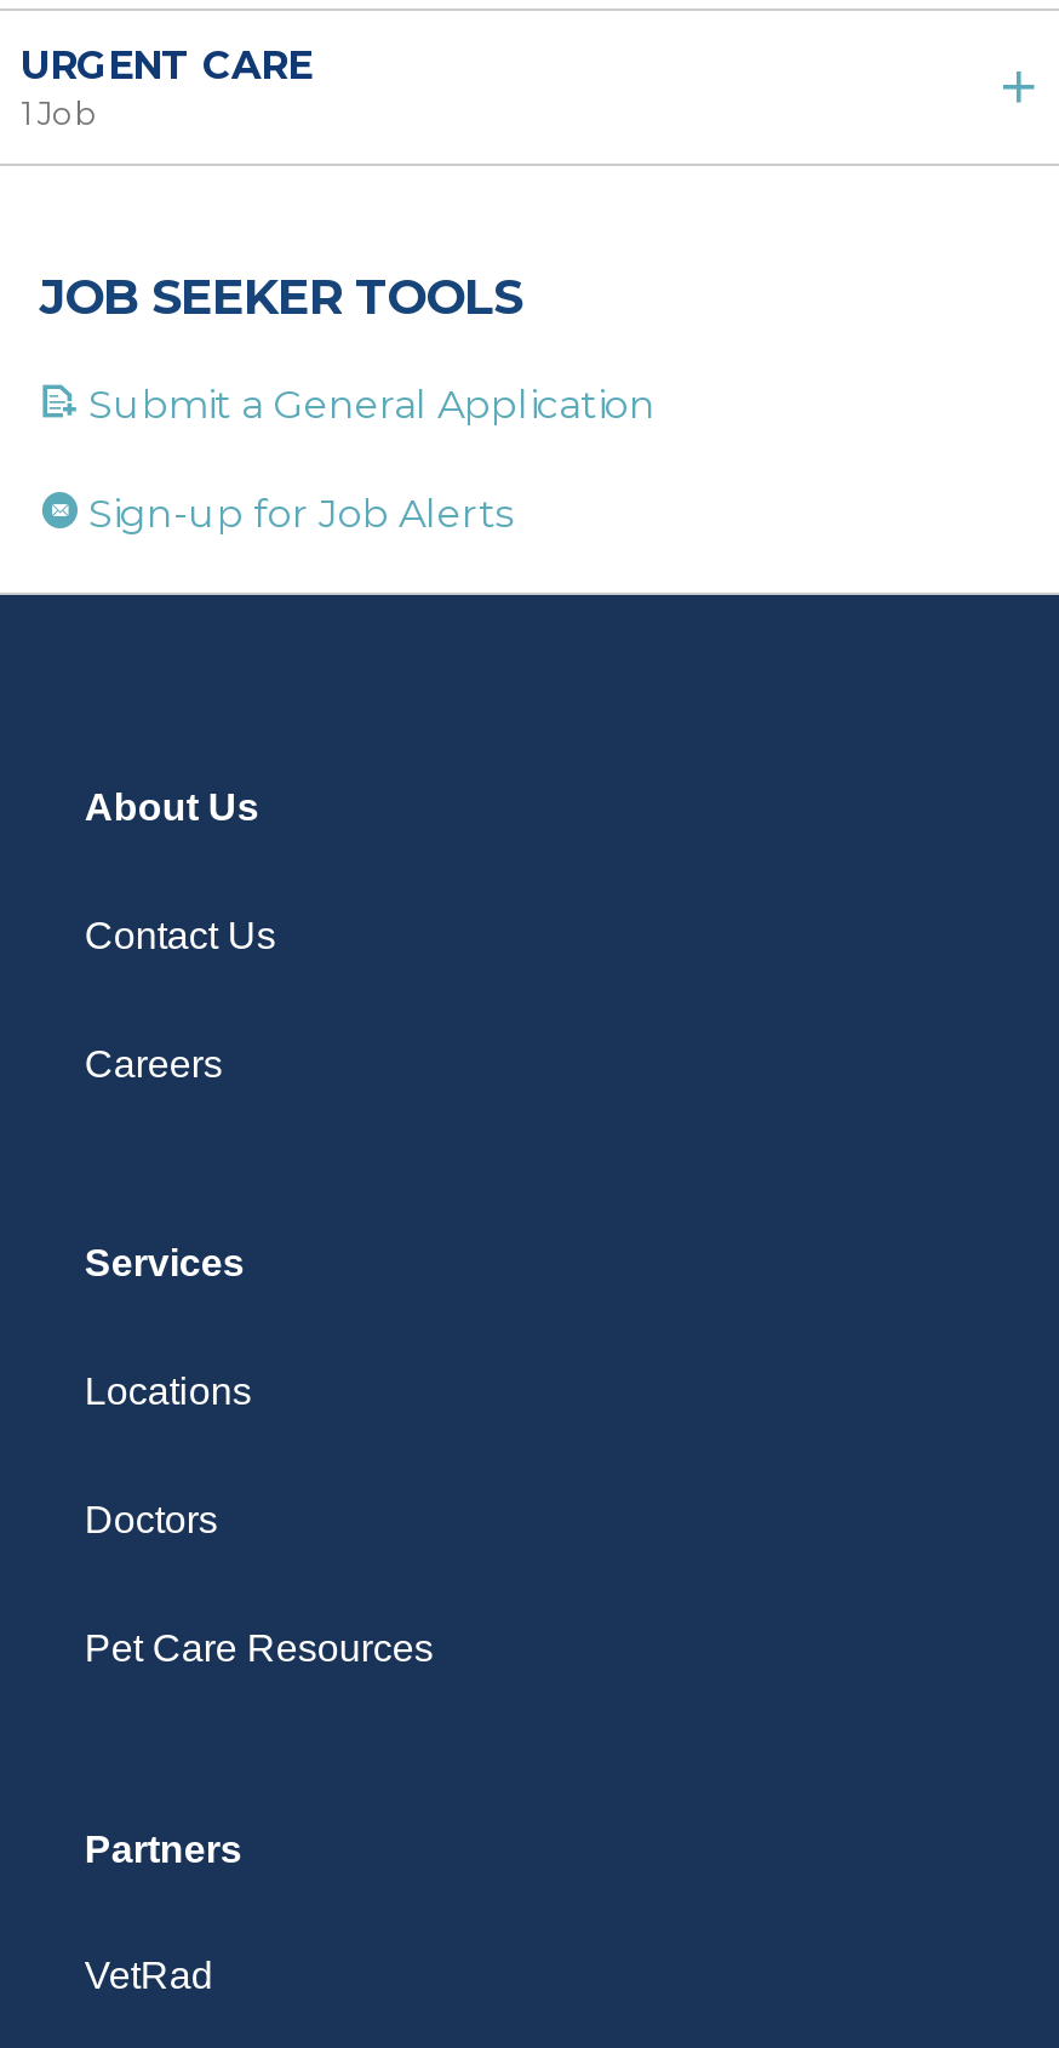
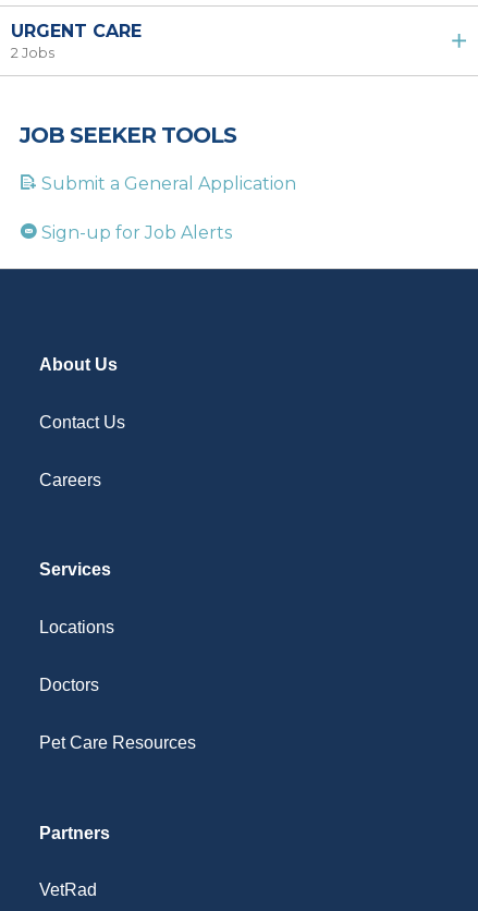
- 1 Job
+ 2 Jobs
